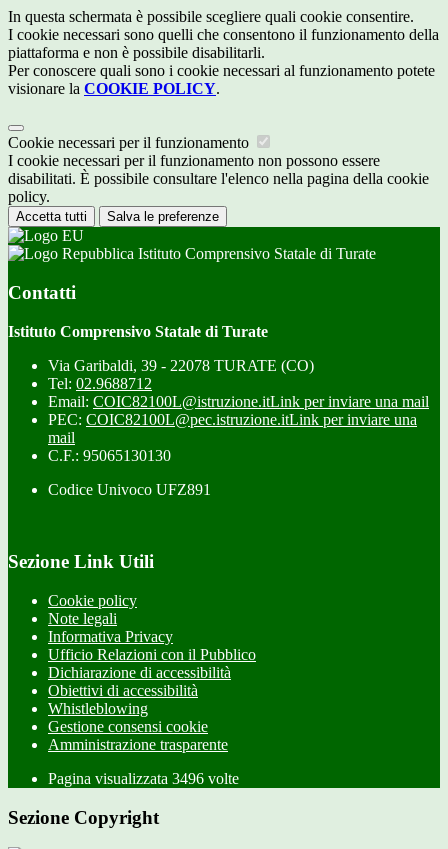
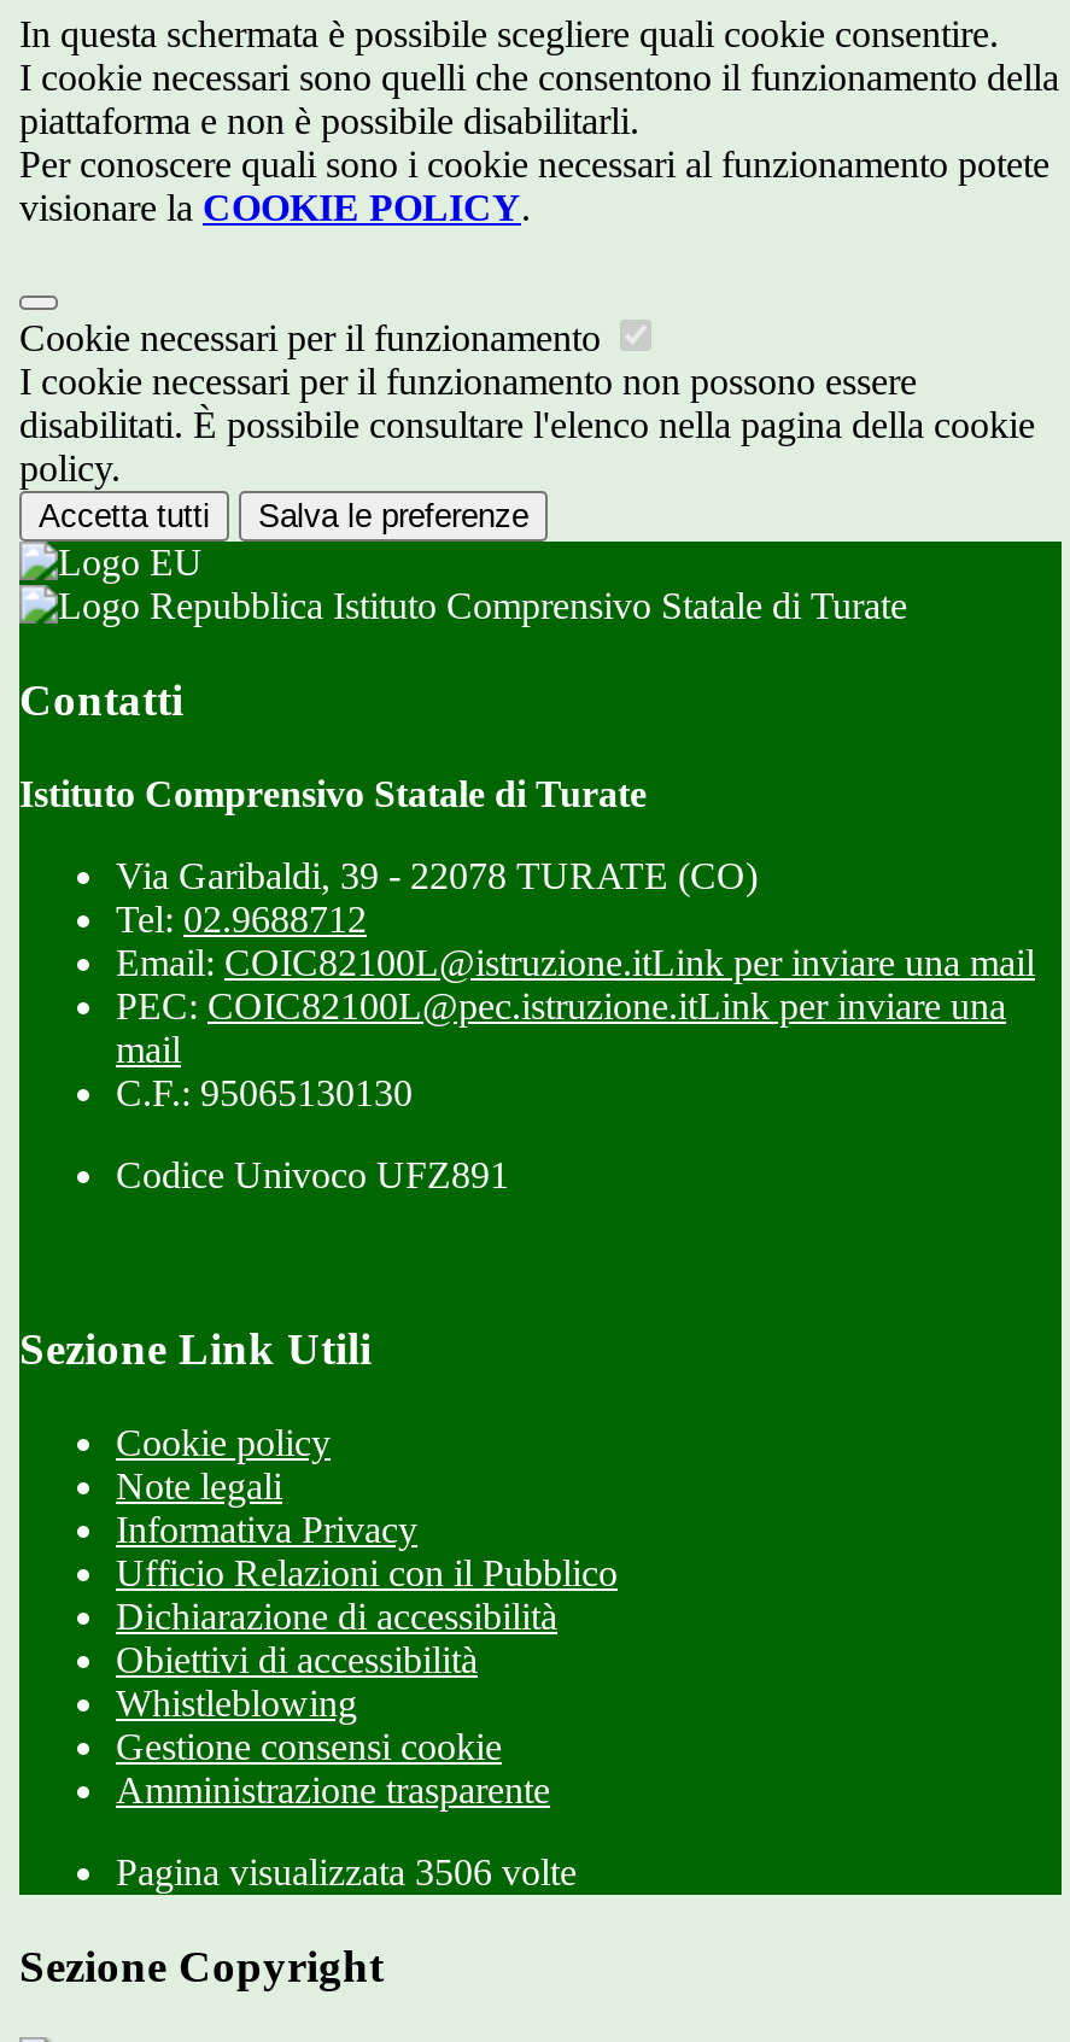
- Pagina visualizzata 3496 volte
+ Pagina visualizzata 3506 volte
